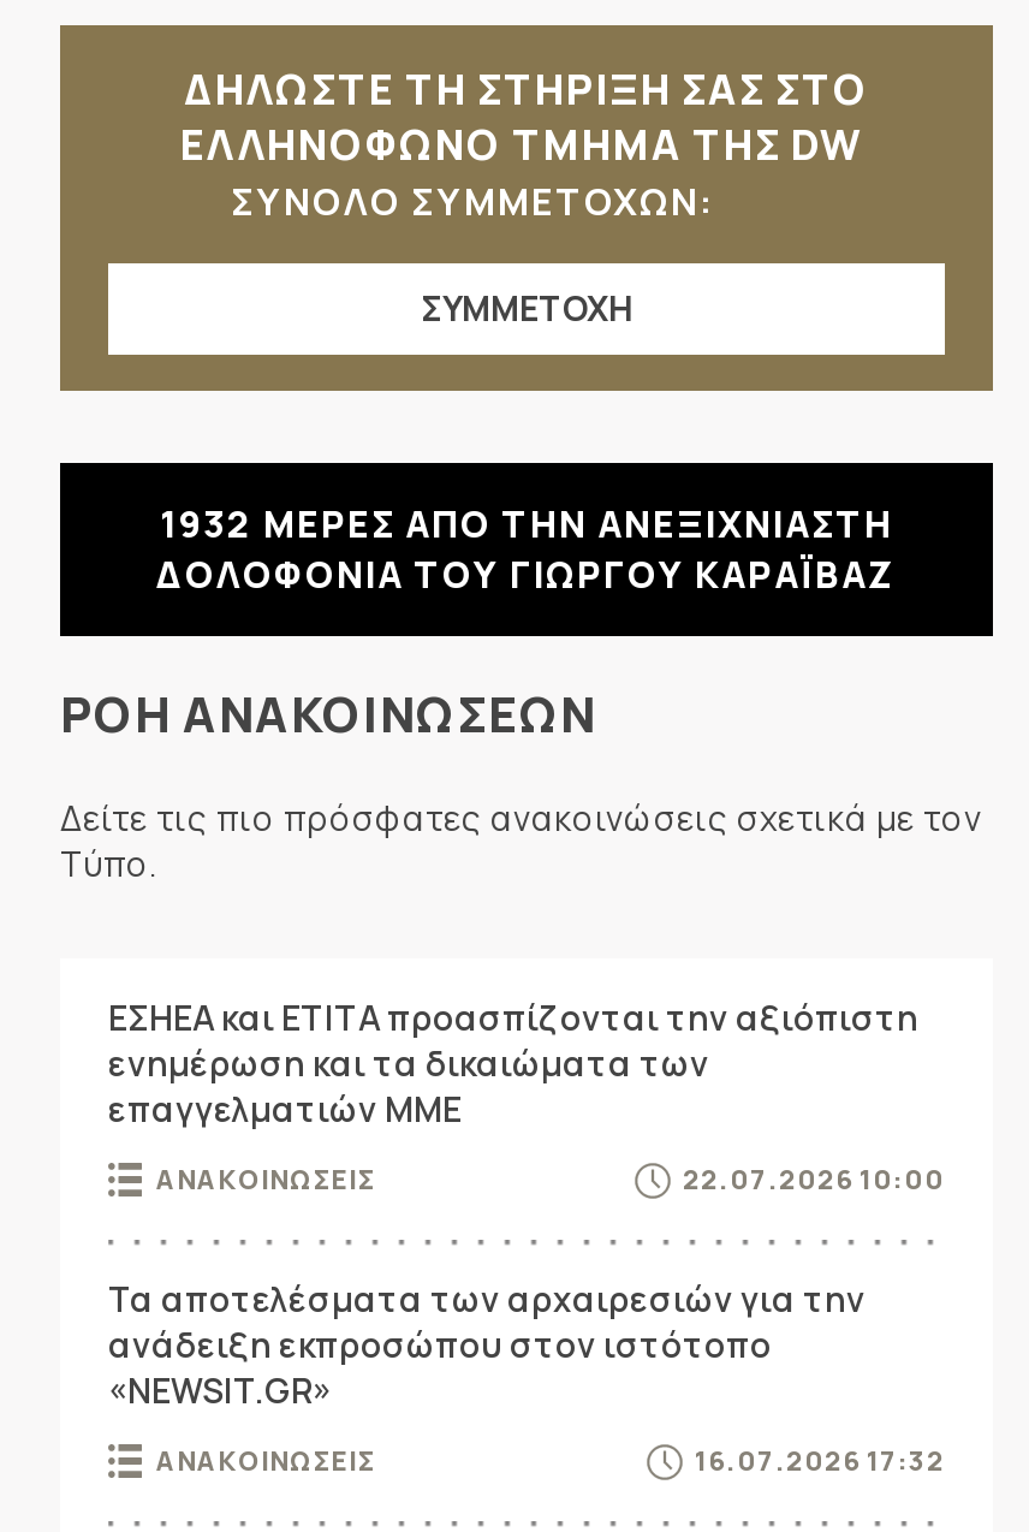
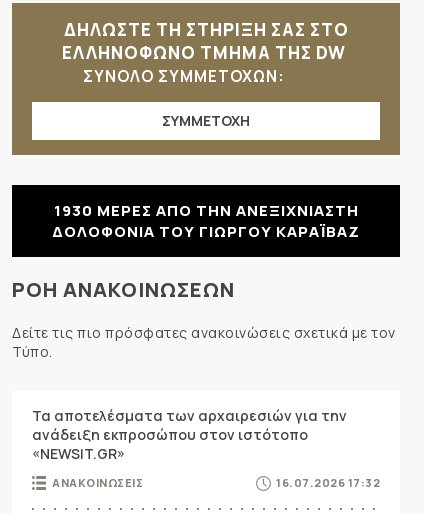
- 1932 ΜΕΡΕΣ ΑΠΟ ΤΗΝ ΑΝΕΞΙΧΝΙΑΣΤΗ
+ 1930 ΜΕΡΕΣ ΑΠΟ ΤΗΝ ΑΝΕΞΙΧΝΙΑΣΤΗ

- ΕΣΗΕΑ και ΕΤΙΤΑ προασπίζονται την αξιόπιστη
- ενημέρωση και τα δικαιώματα των
- επαγγελματιών ΜΜΕ
- ΑΝΑΚΟΙΝΩΣΕΙΣ
- 22.07.2026 10:00
